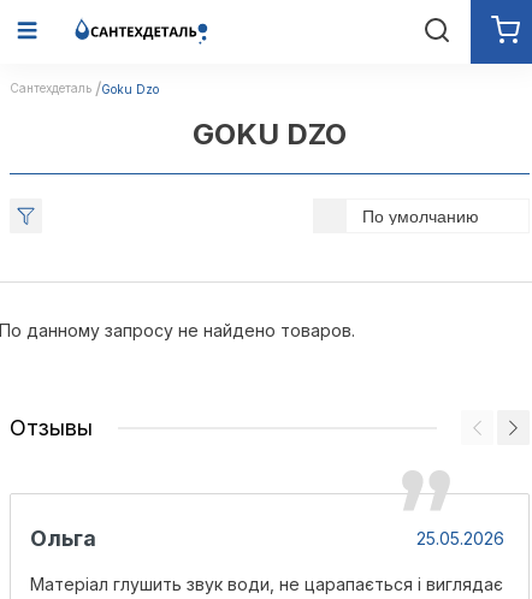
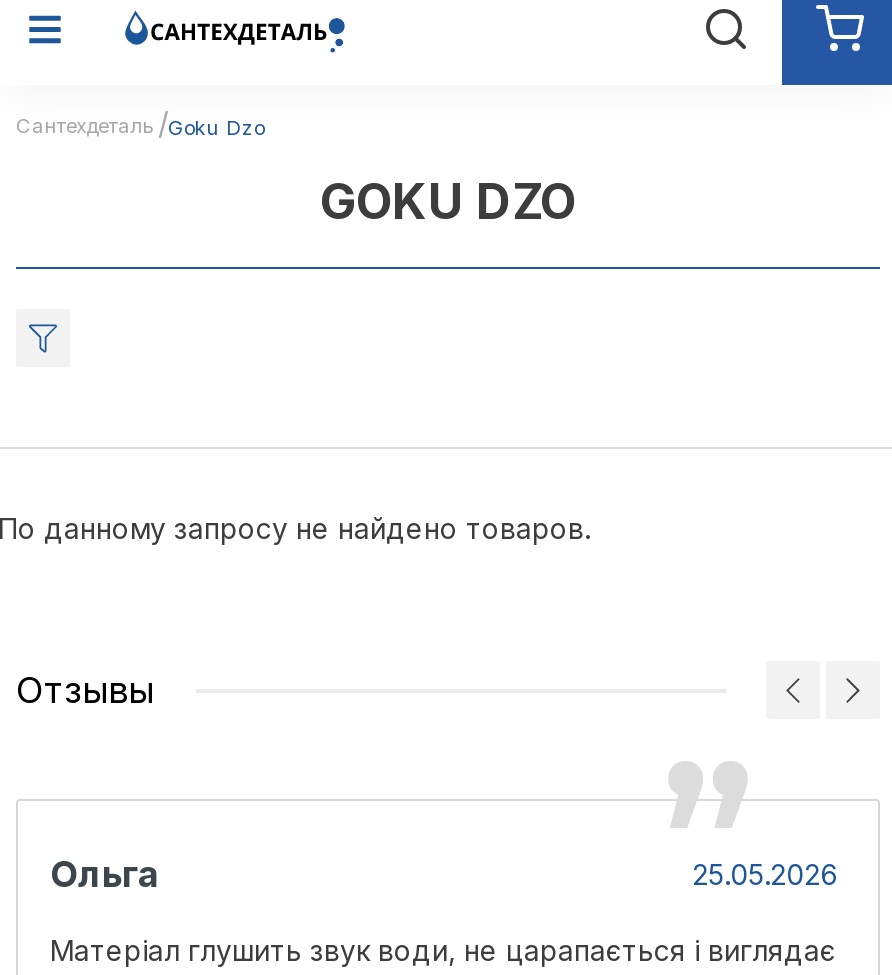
- По умолчанию
